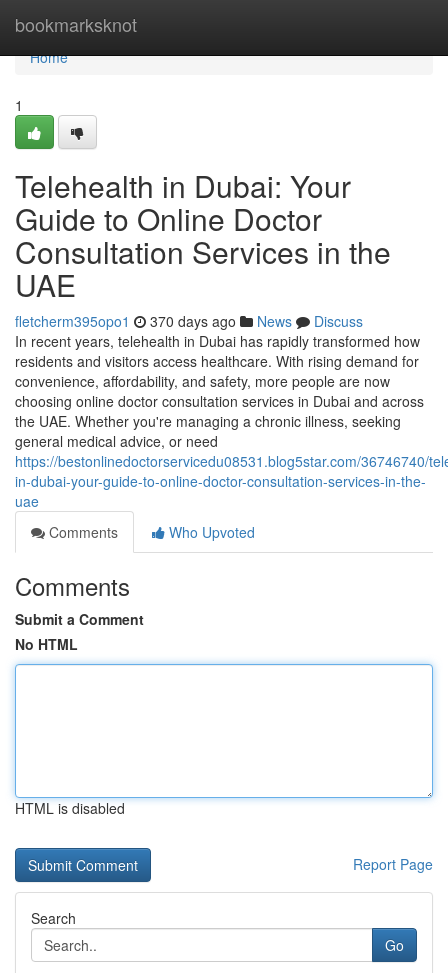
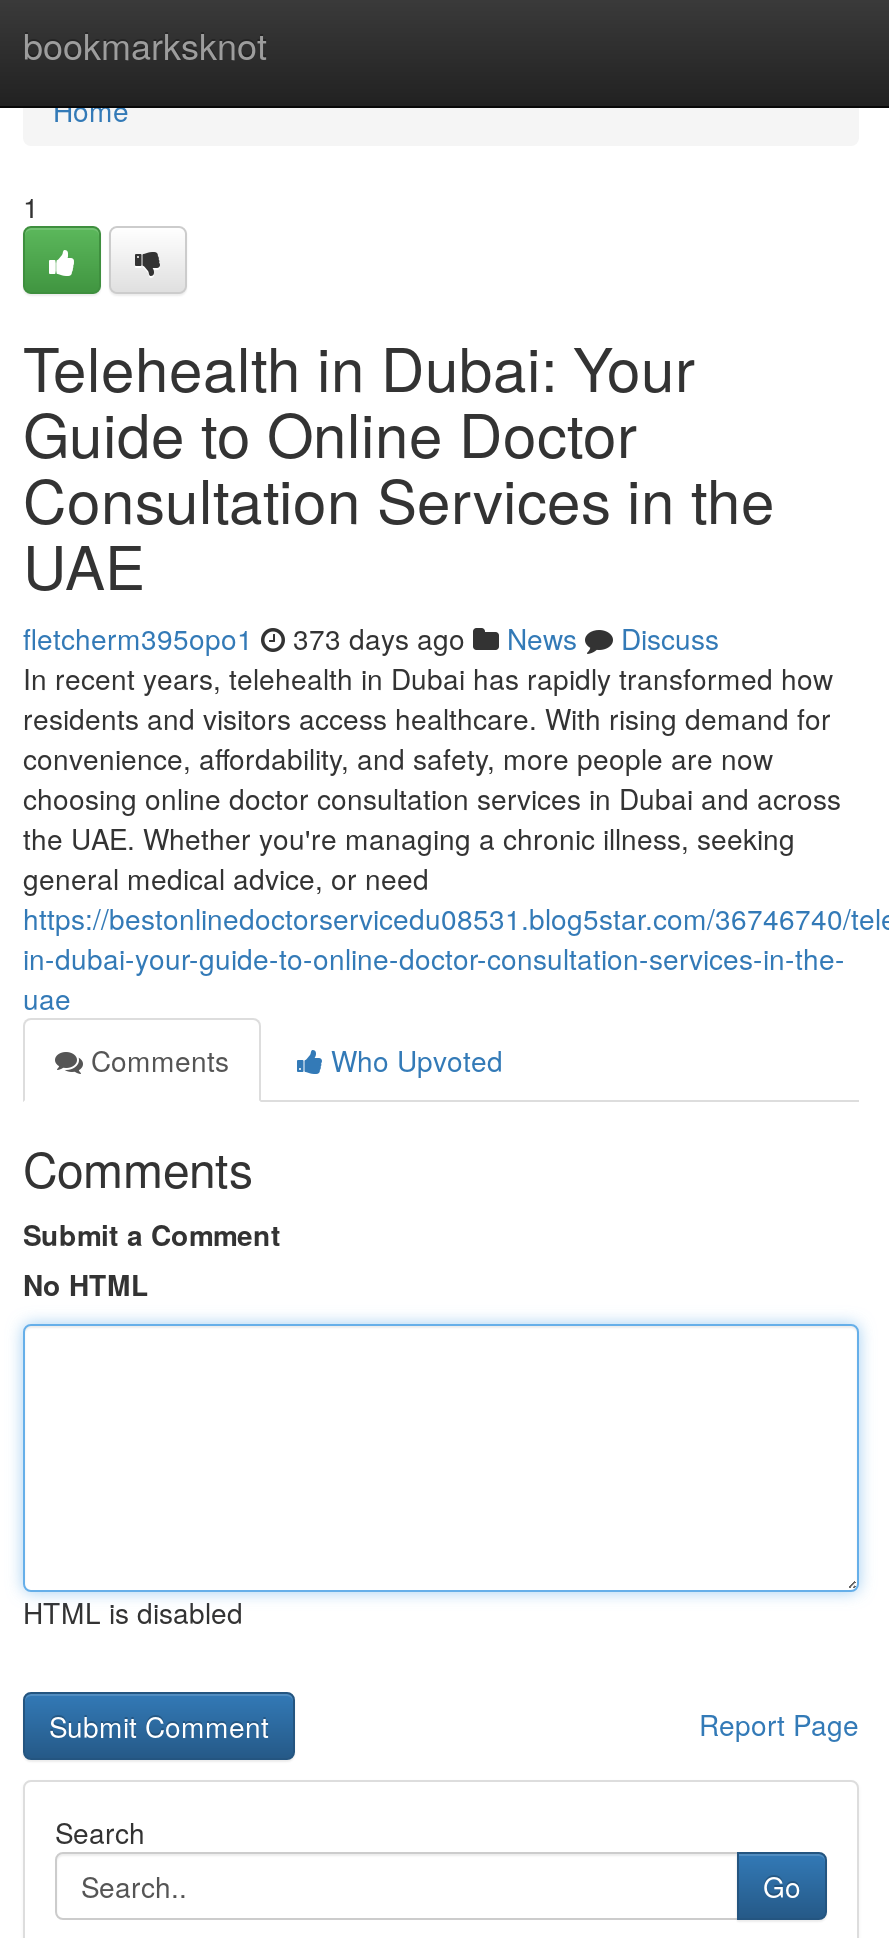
- fletcherm395opo1 370 days ago News Discuss
+ fletcherm395opo1 373 days ago News Discuss
